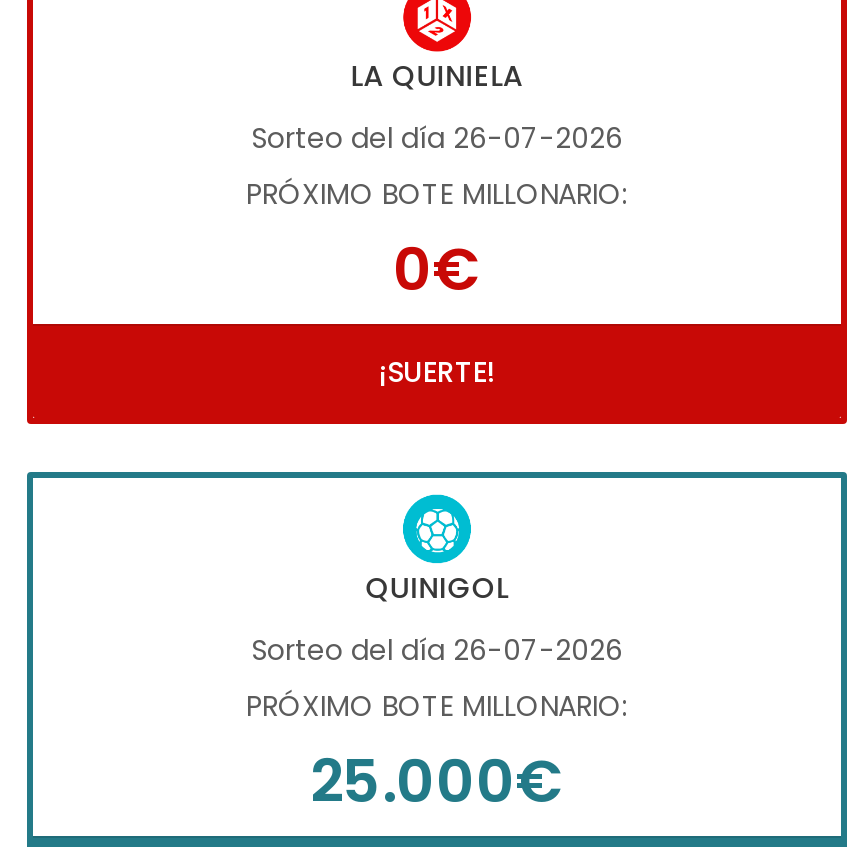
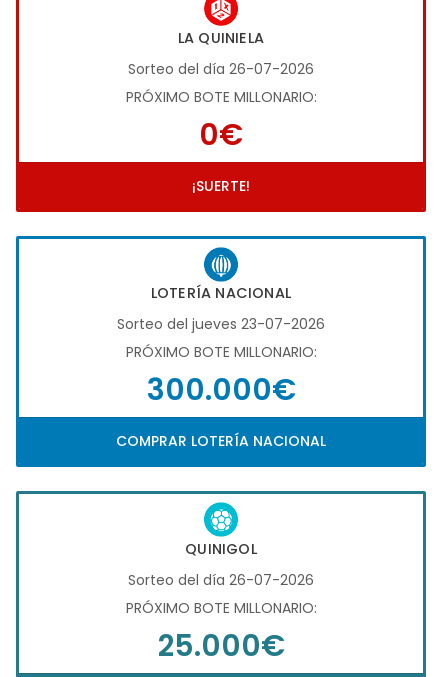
+ [image]
+ LOTERÍA NACIONAL
+ Sorteo del jueves 23-07-2026
+ PRÓXIMO BOTE MILLONARIO:
+ 300.000€
+ COMPRAR LOTERÍA NACIONAL
